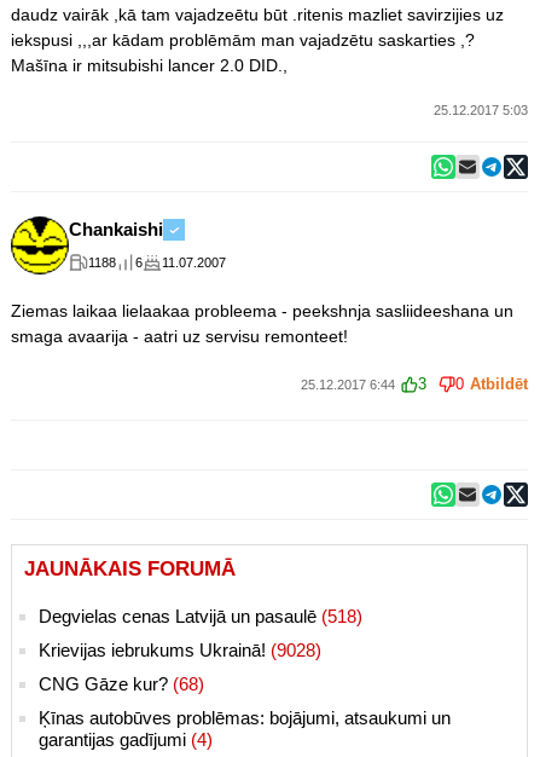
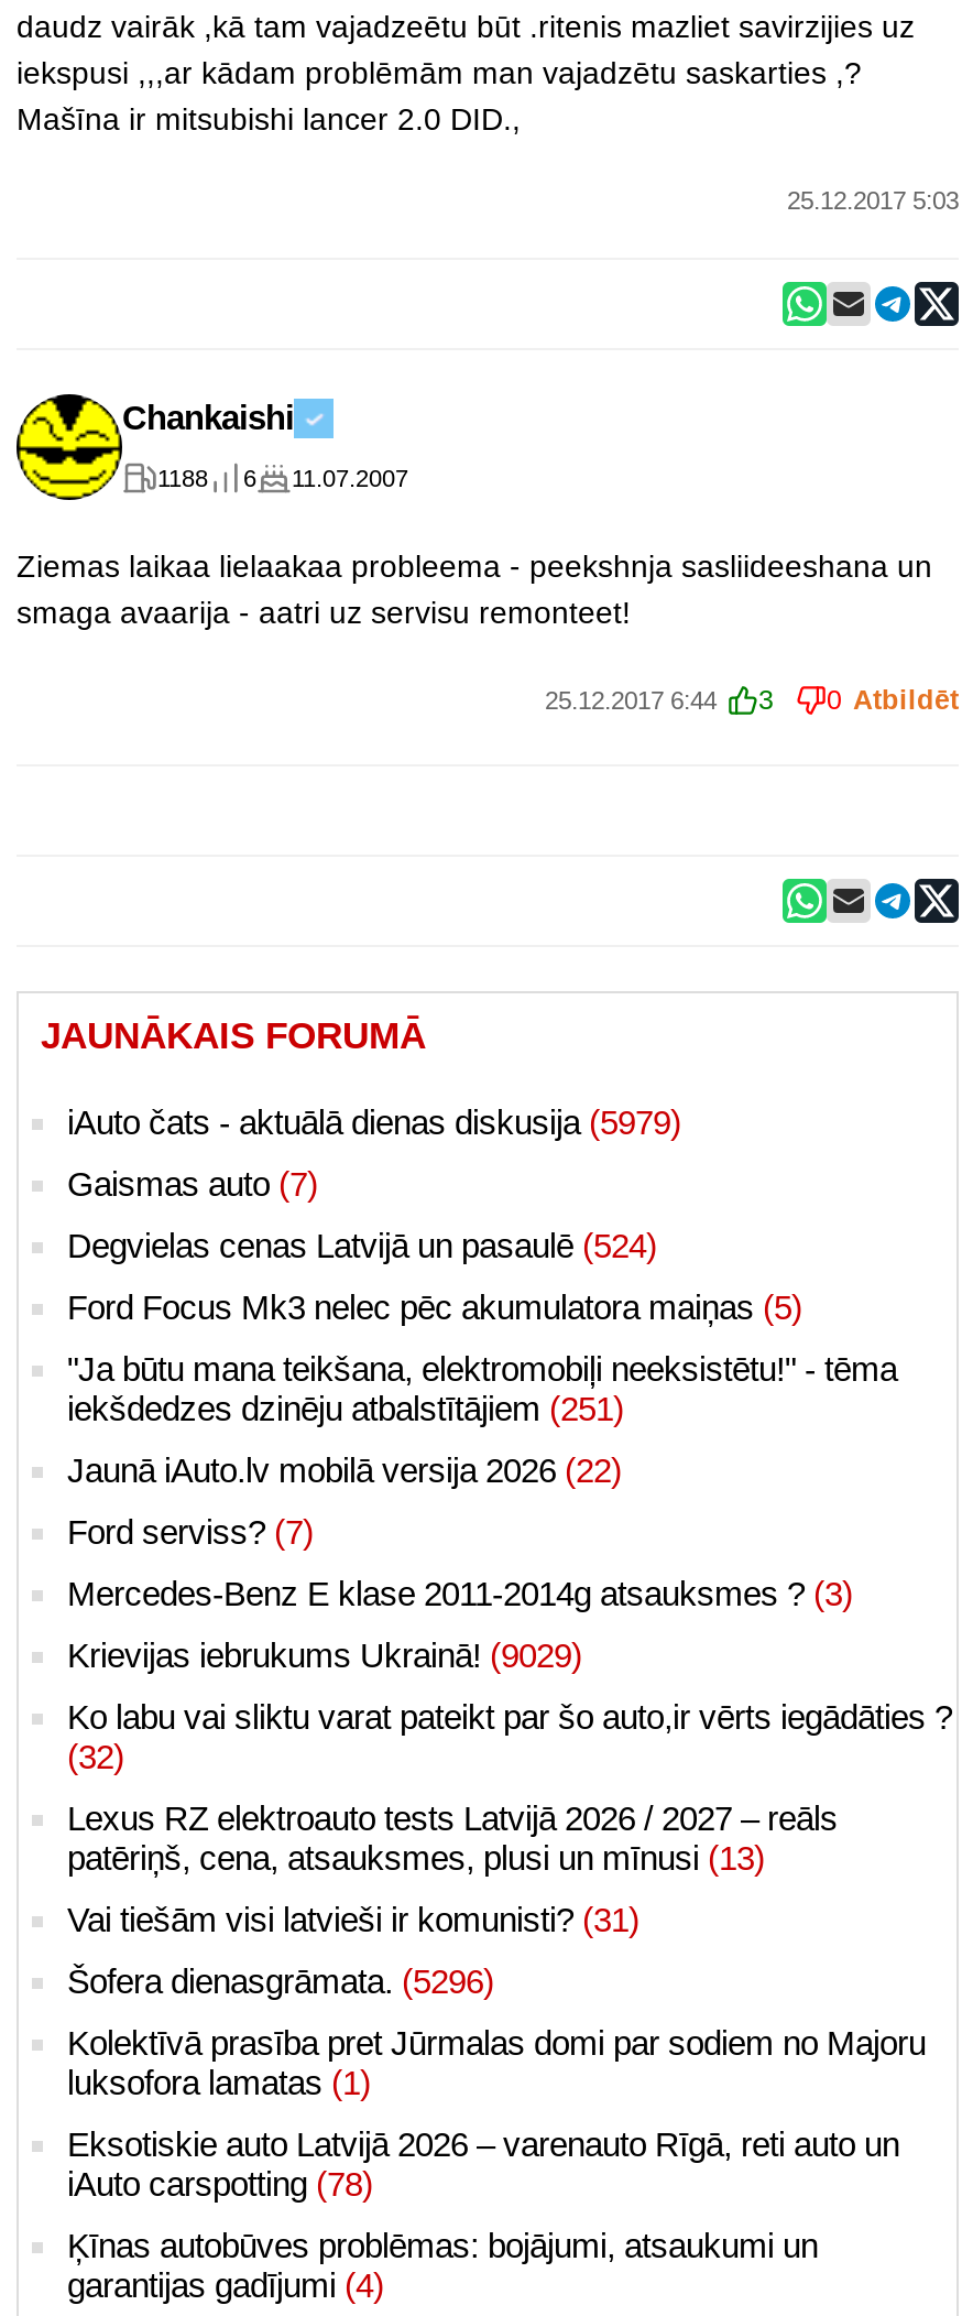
- Degvielas cenas Latvijā un pasaulē (518)
- Krievijas iebrukums Ukrainā! (9028)
- CNG Gāze kur? (68)
+ iAuto čats - aktuālā dienas diskusija (5979)
+ Gaismas auto (7)
+ Degvielas cenas Latvijā un pasaulē (524)
+ Ford Focus Mk3 nelec pēc akumulatora maiņas (5)
+ "Ja būtu mana teikšana, elektromobiļi neeksistētu!" - tēma
+ iekšdedzes dzinēju atbalstītājiem (251)
+ Jaunā iAuto.lv mobilā versija 2026 (22)
+ Ford serviss? (7)
+ Mercedes-Benz E klase 2011-2014g atsauksmes ? (3)
+ Krievijas iebrukums Ukrainā! (9029)
+ Ko labu vai sliktu varat pateikt par šo auto,ir vērts iegādāties ?
+ (32)
+ Lexus RZ elektroauto tests Latvijā 2026 / 2027 – reāls
+ patēriņš, cena, atsauksmes, plusi un mīnusi (13)
+ Vai tiešām visi latvieši ir komunisti? (31)
+ Šofera dienasgrāmata. (5296)
+ Kolektīvā prasība pret Jūrmalas domi par sodiem no Majoru
+ luksofora lamatas (1)
+ Eksotiskie auto Latvijā 2026 – varenauto Rīgā, reti auto un
+ iAuto carspotting (78)
